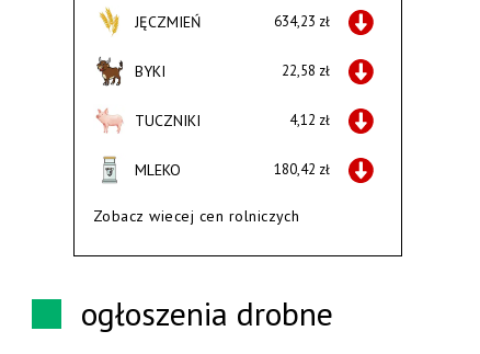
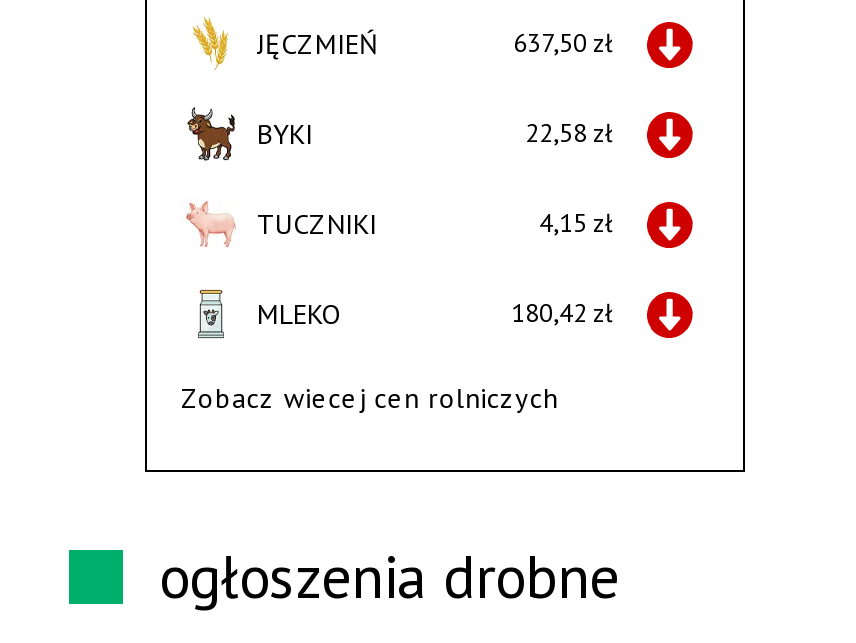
- 634,23 zł
+ 637,50 zł

- 4,12 zł
+ 4,15 zł
